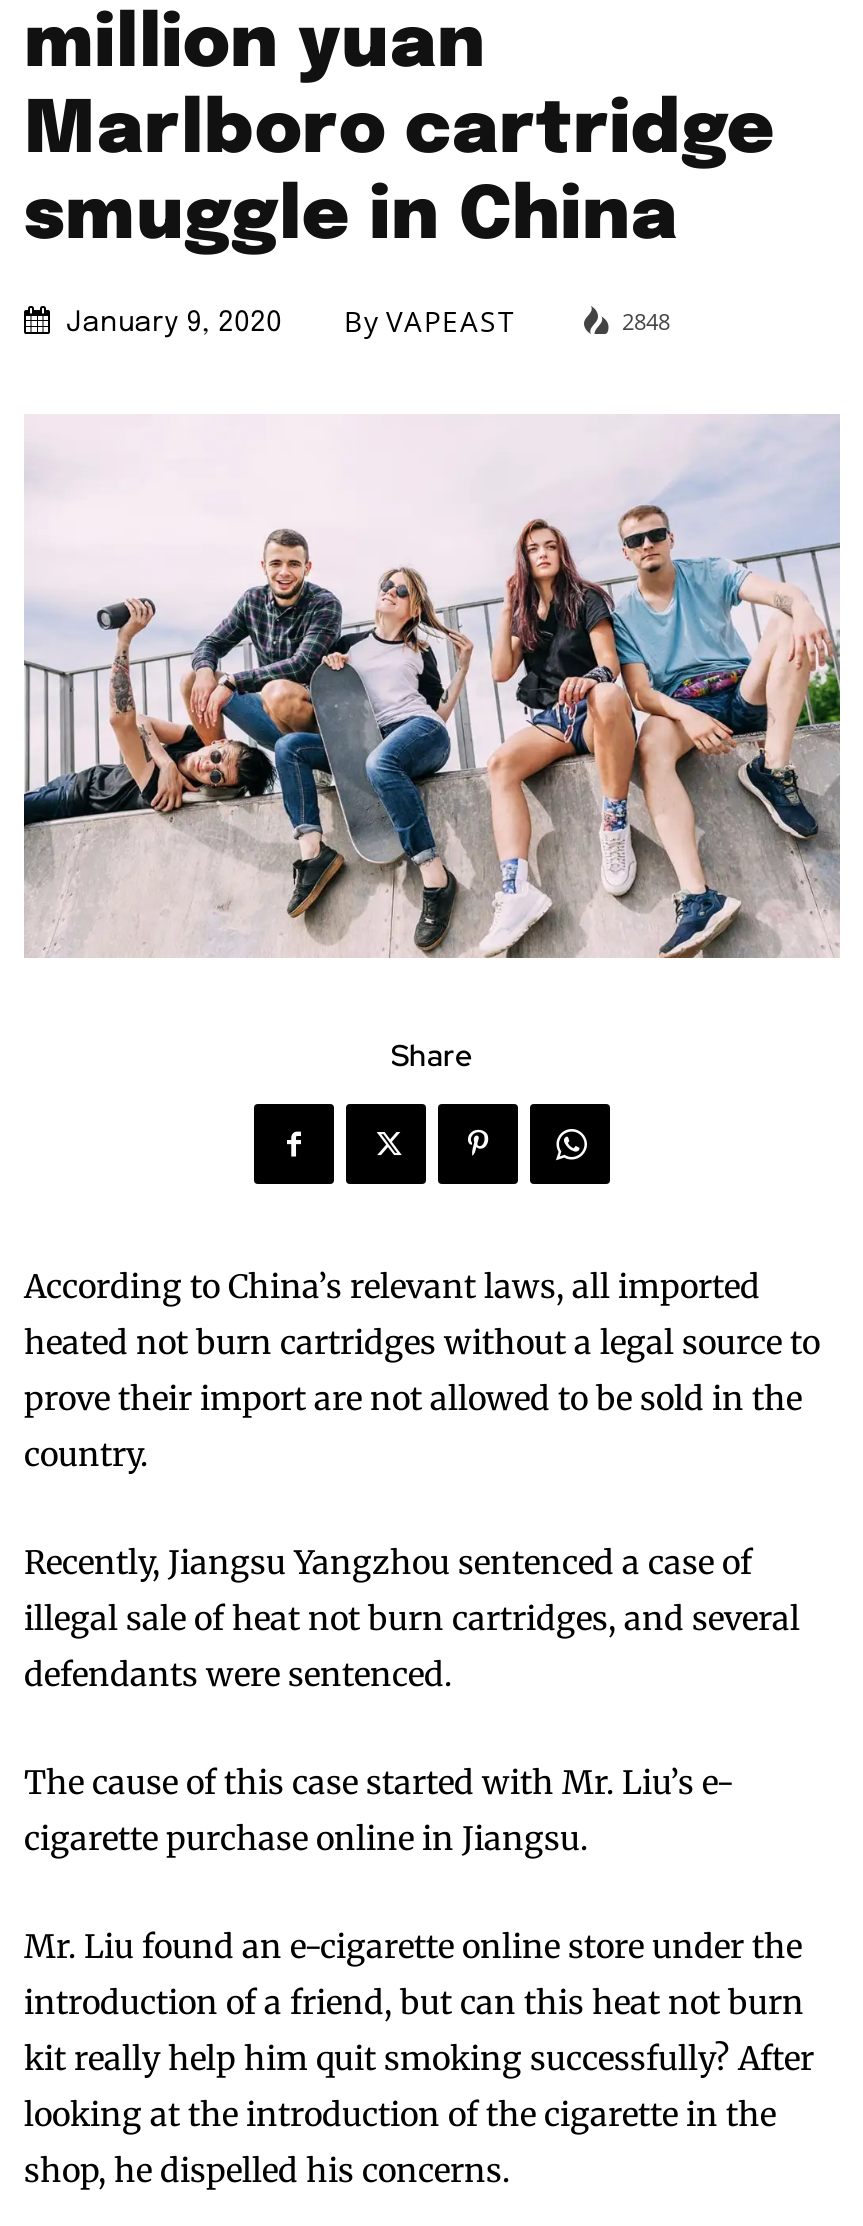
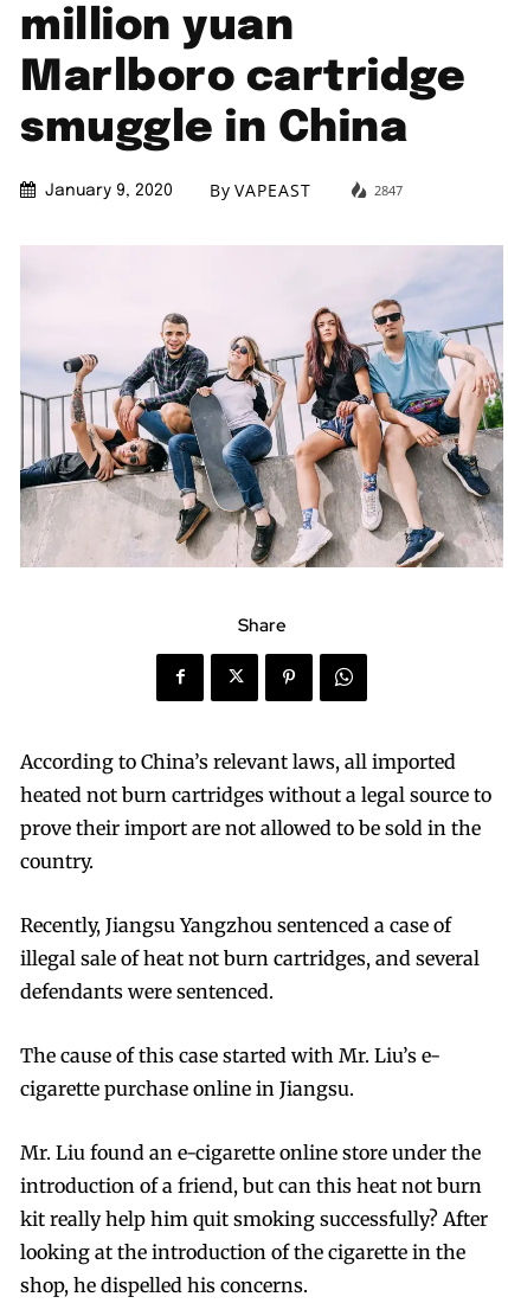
- 2848
+ 2847
